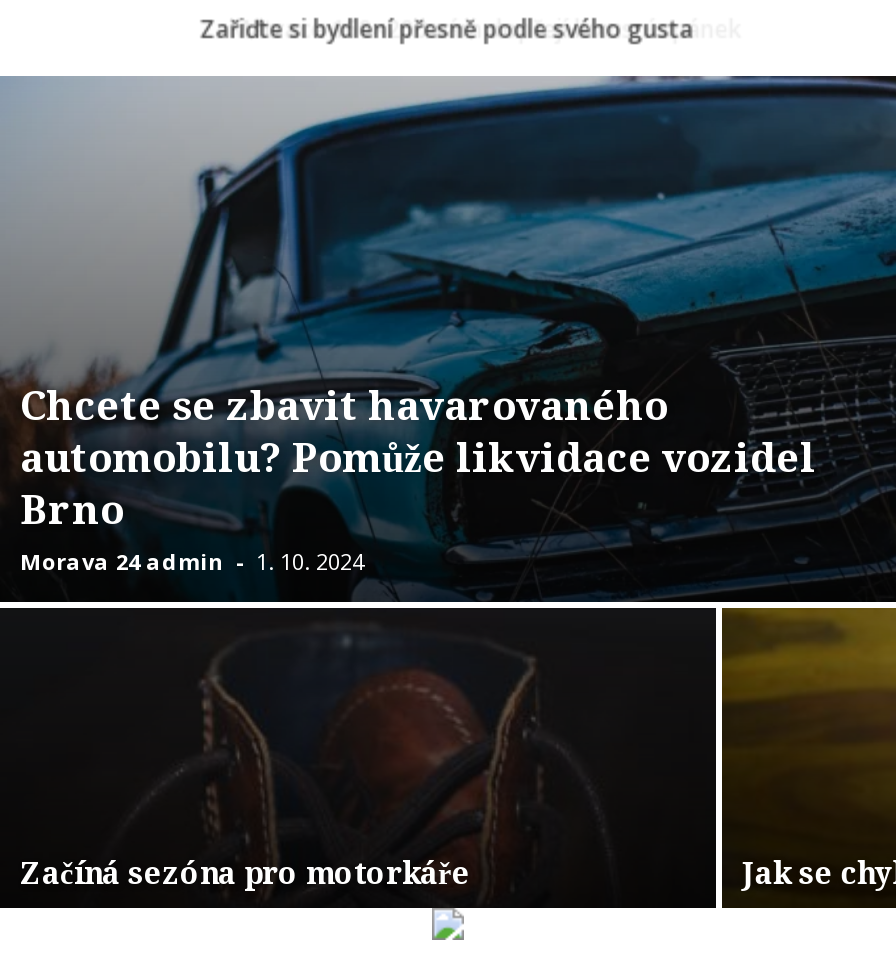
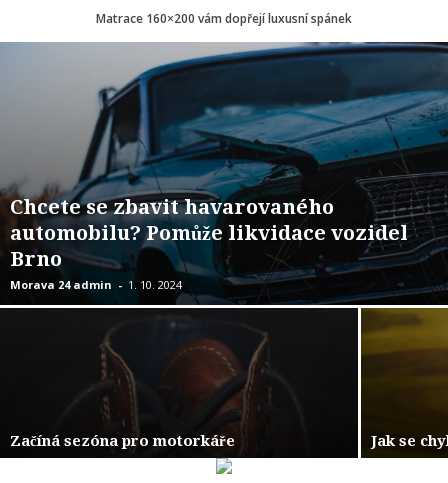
+ Matrace 160×200 vám dopřejí luxusní spánek
